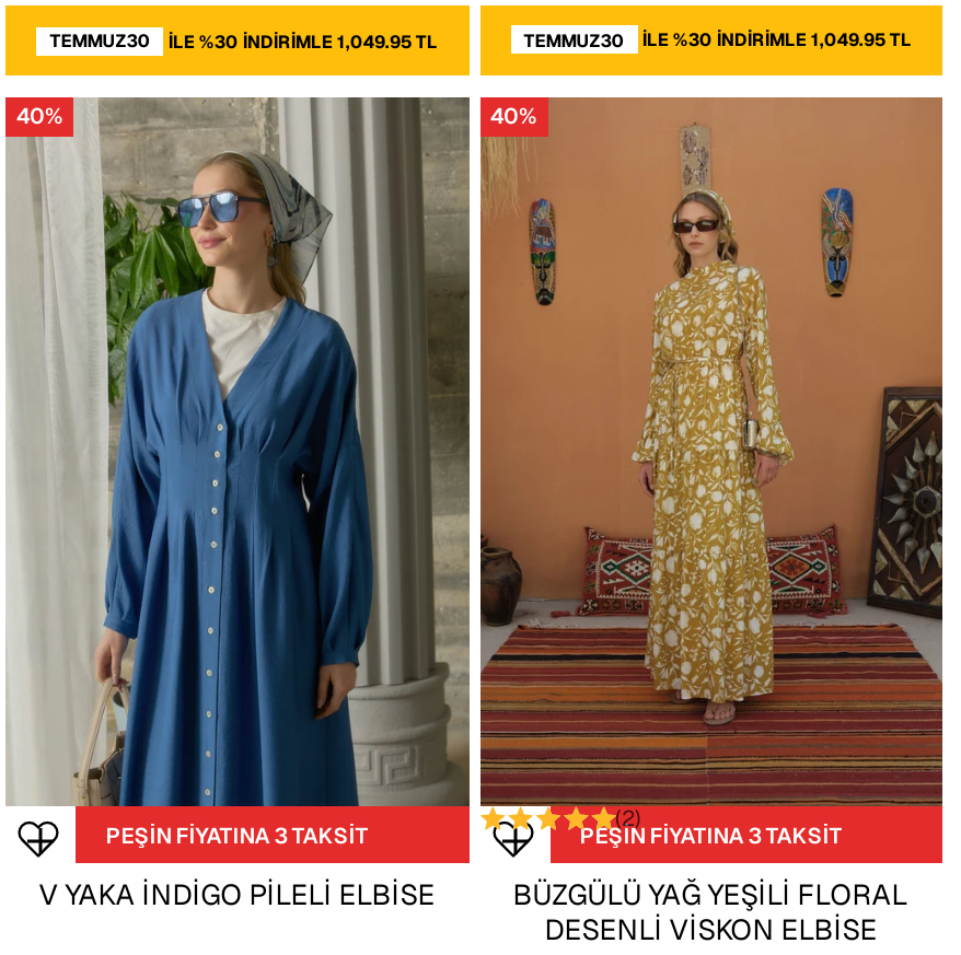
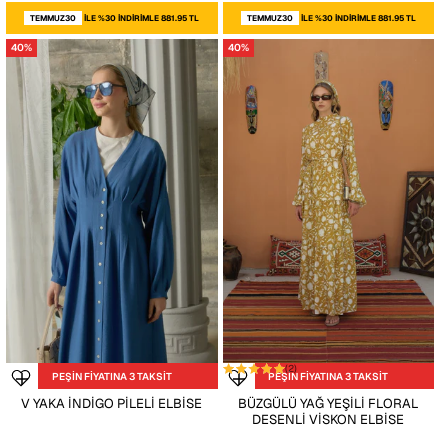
- ILE %30 INDIRIMLE 1,049.95 TL
+ ILE %30 INDIRIMLE 881.95 TL

- ILE %30 INDIRIMLE 1,049.95 TL
+ ILE %30 INDIRIMLE 881.95 TL
